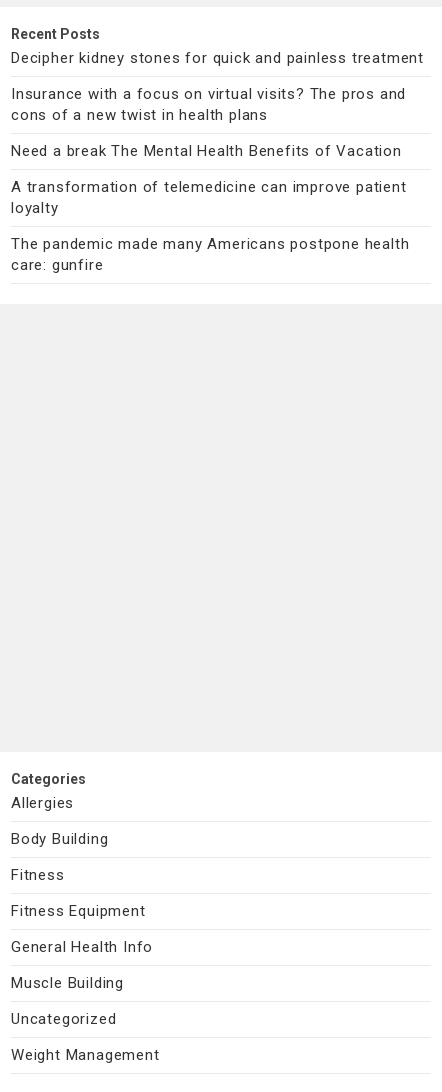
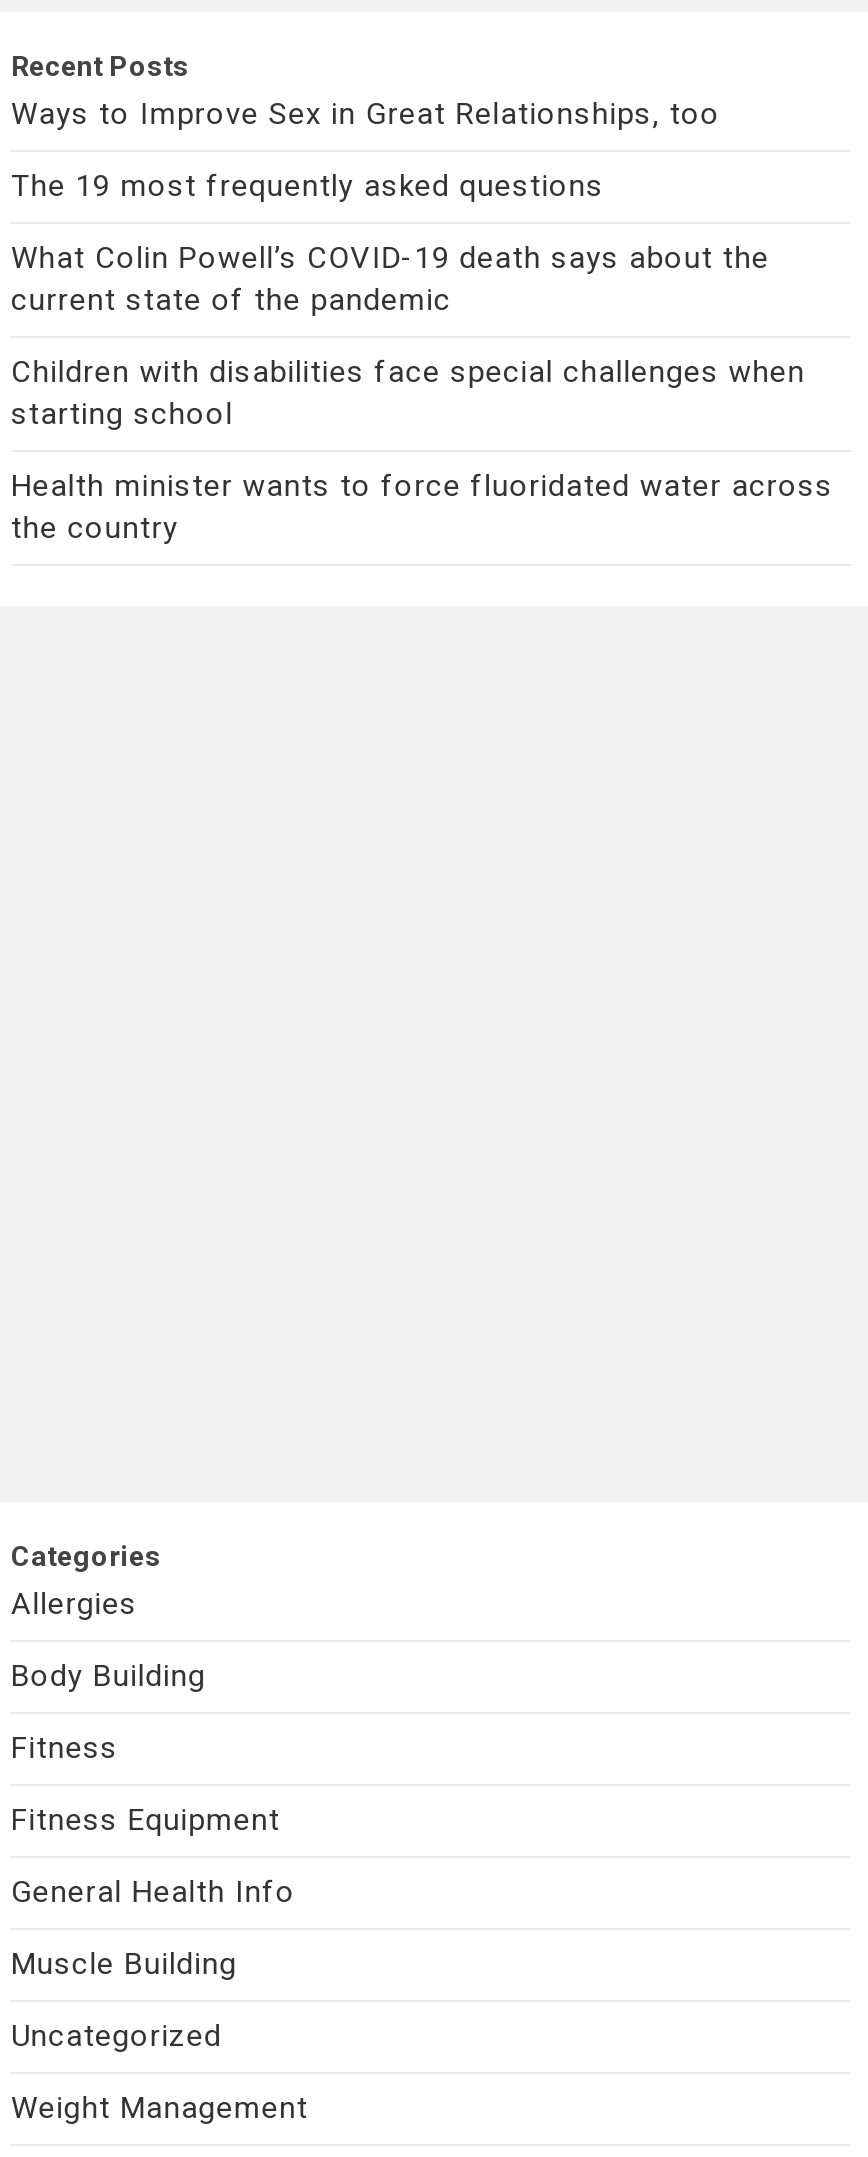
- Decipher kidney stones for quick and painless treatment
+ Ways to Improve Sex in Great Relationships, too

- Insurance with a focus on virtual visits? The pros and
- cons of a new twist in health plans
+ The 19 most frequently asked questions

- Need a break The Mental Health Benefits of Vacation
+ What Colin Powell’s COVID-19 death says about the
+ current state of the pandemic

- A transformation of telemedicine can improve patient
- loyalty
+ Children with disabilities face special challenges when
+ starting school

- The pandemic made many Americans postpone health
- care: gunfire
+ Health minister wants to force fluoridated water across
+ the country
